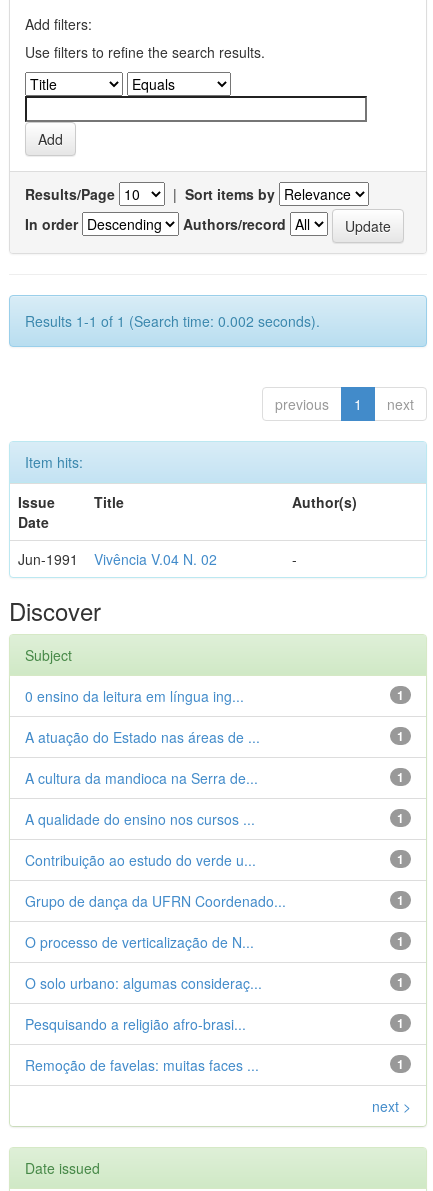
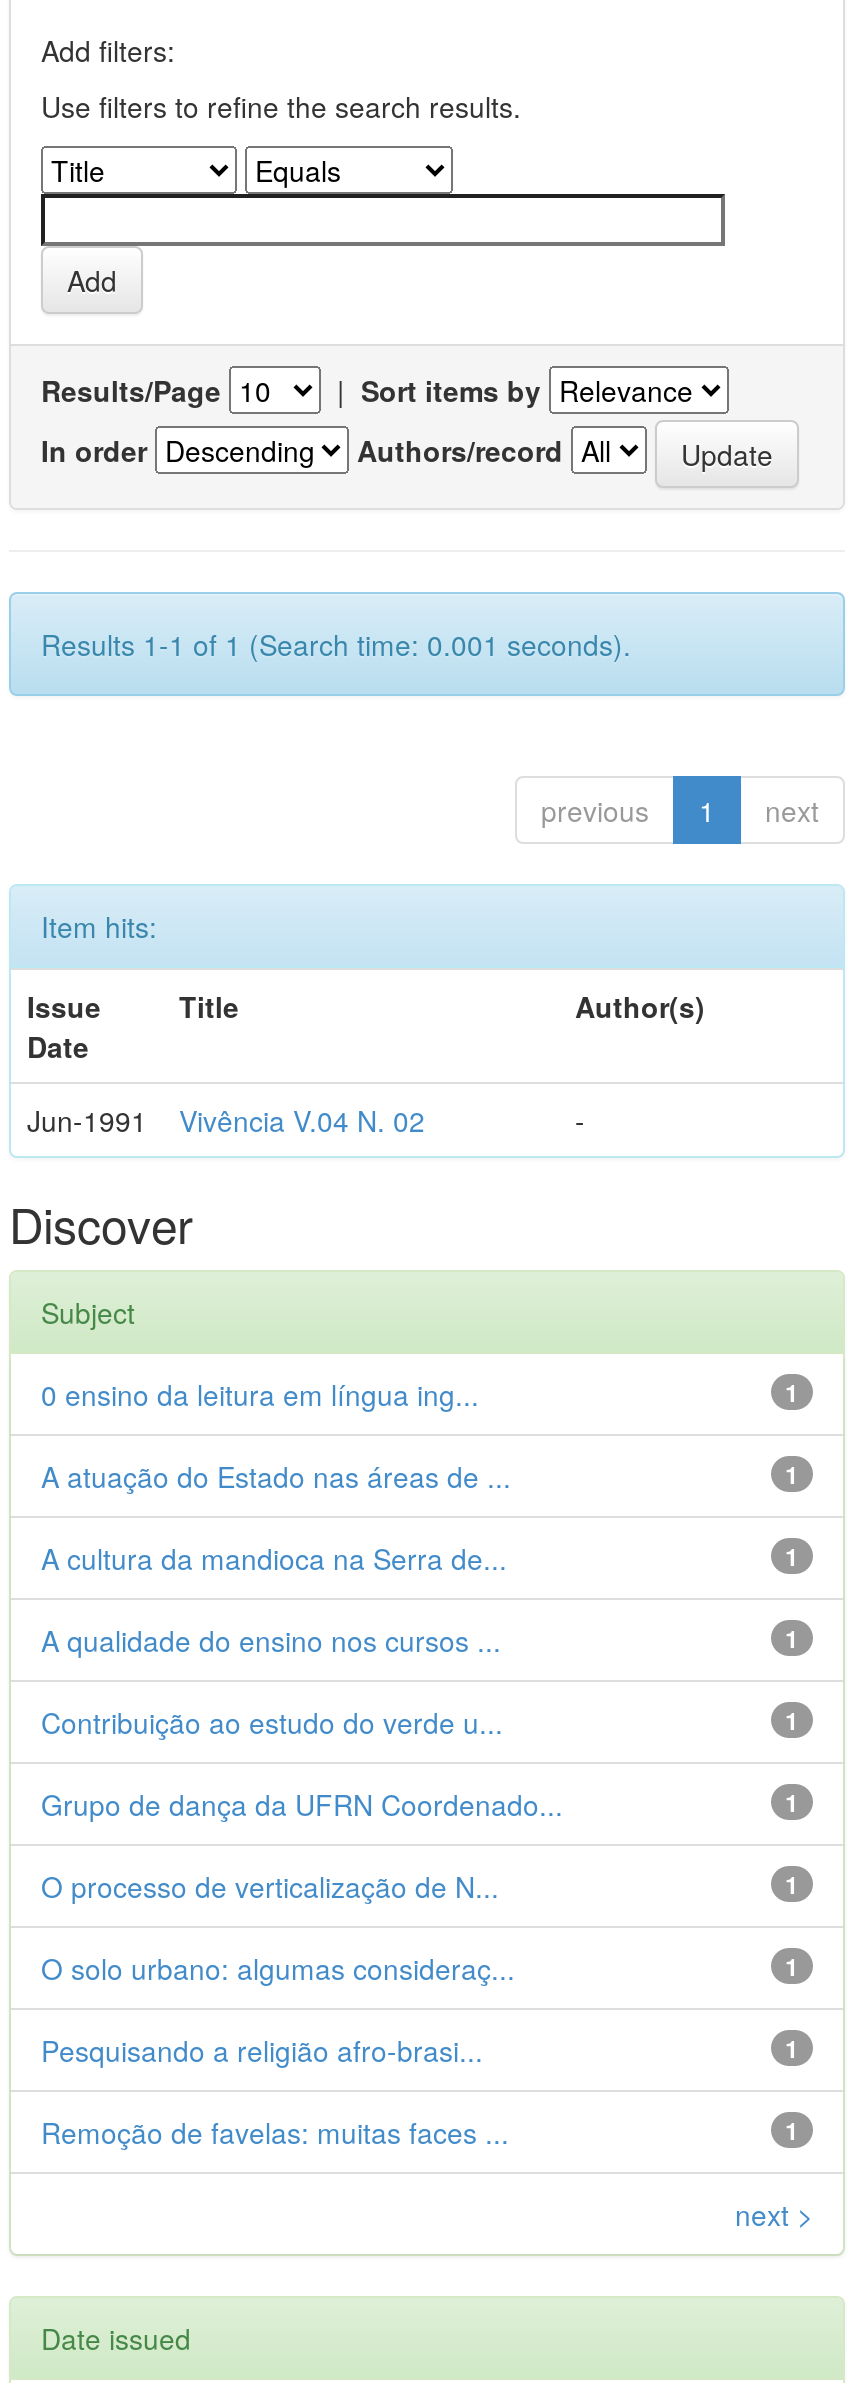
- Results 1-1 of 1 (Search time: 0.002 seconds).
+ Results 1-1 of 1 (Search time: 0.001 seconds).
